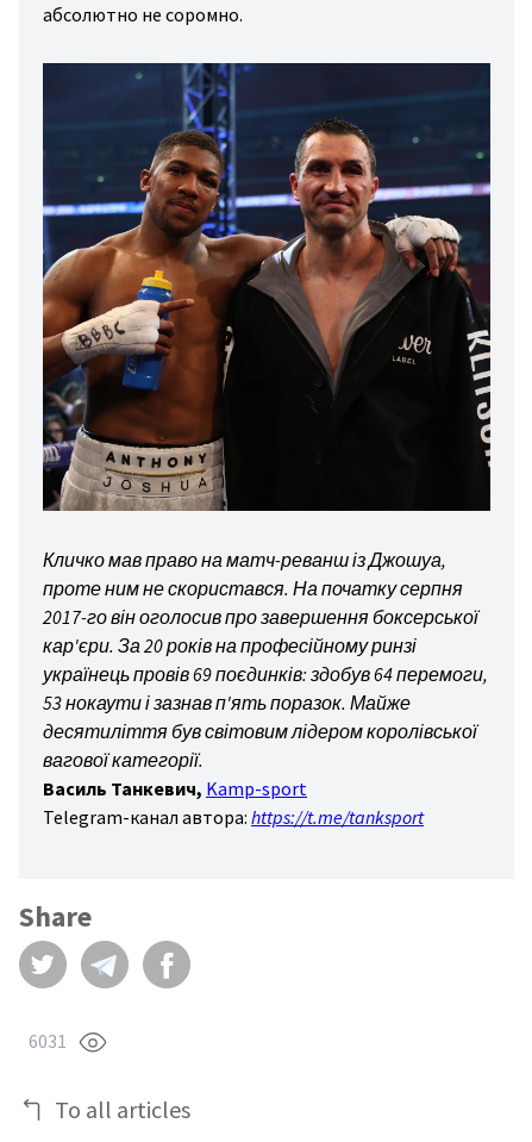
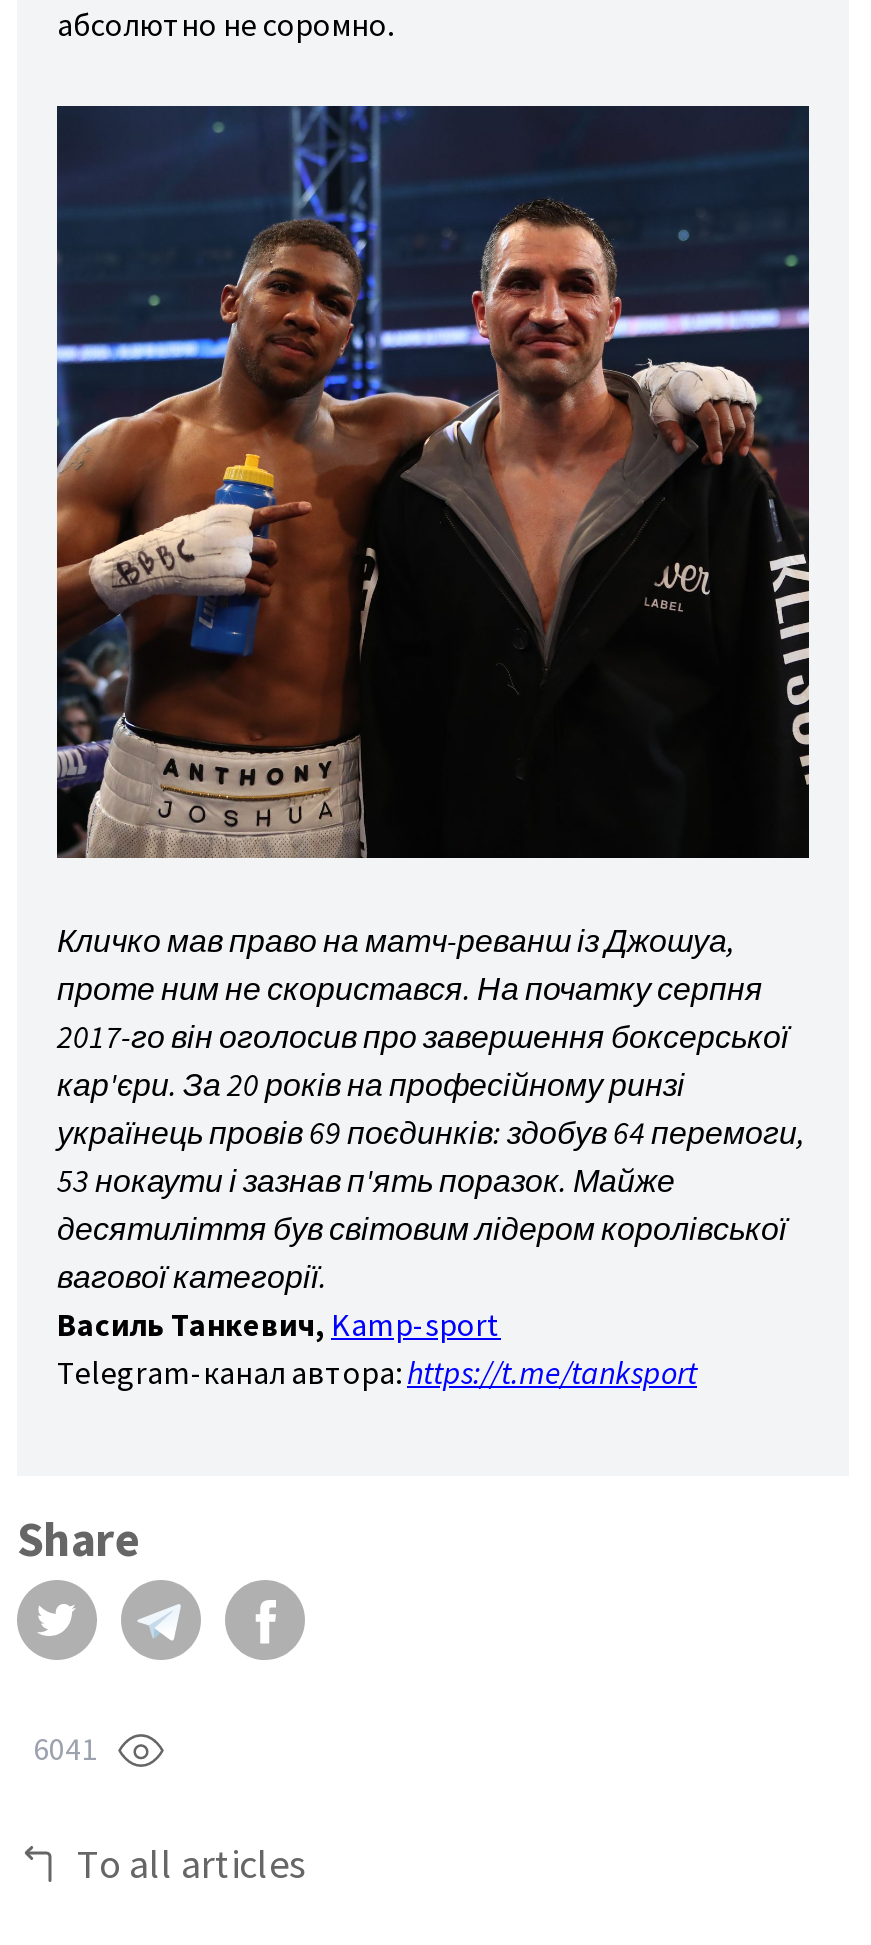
- 6031
+ 6041
